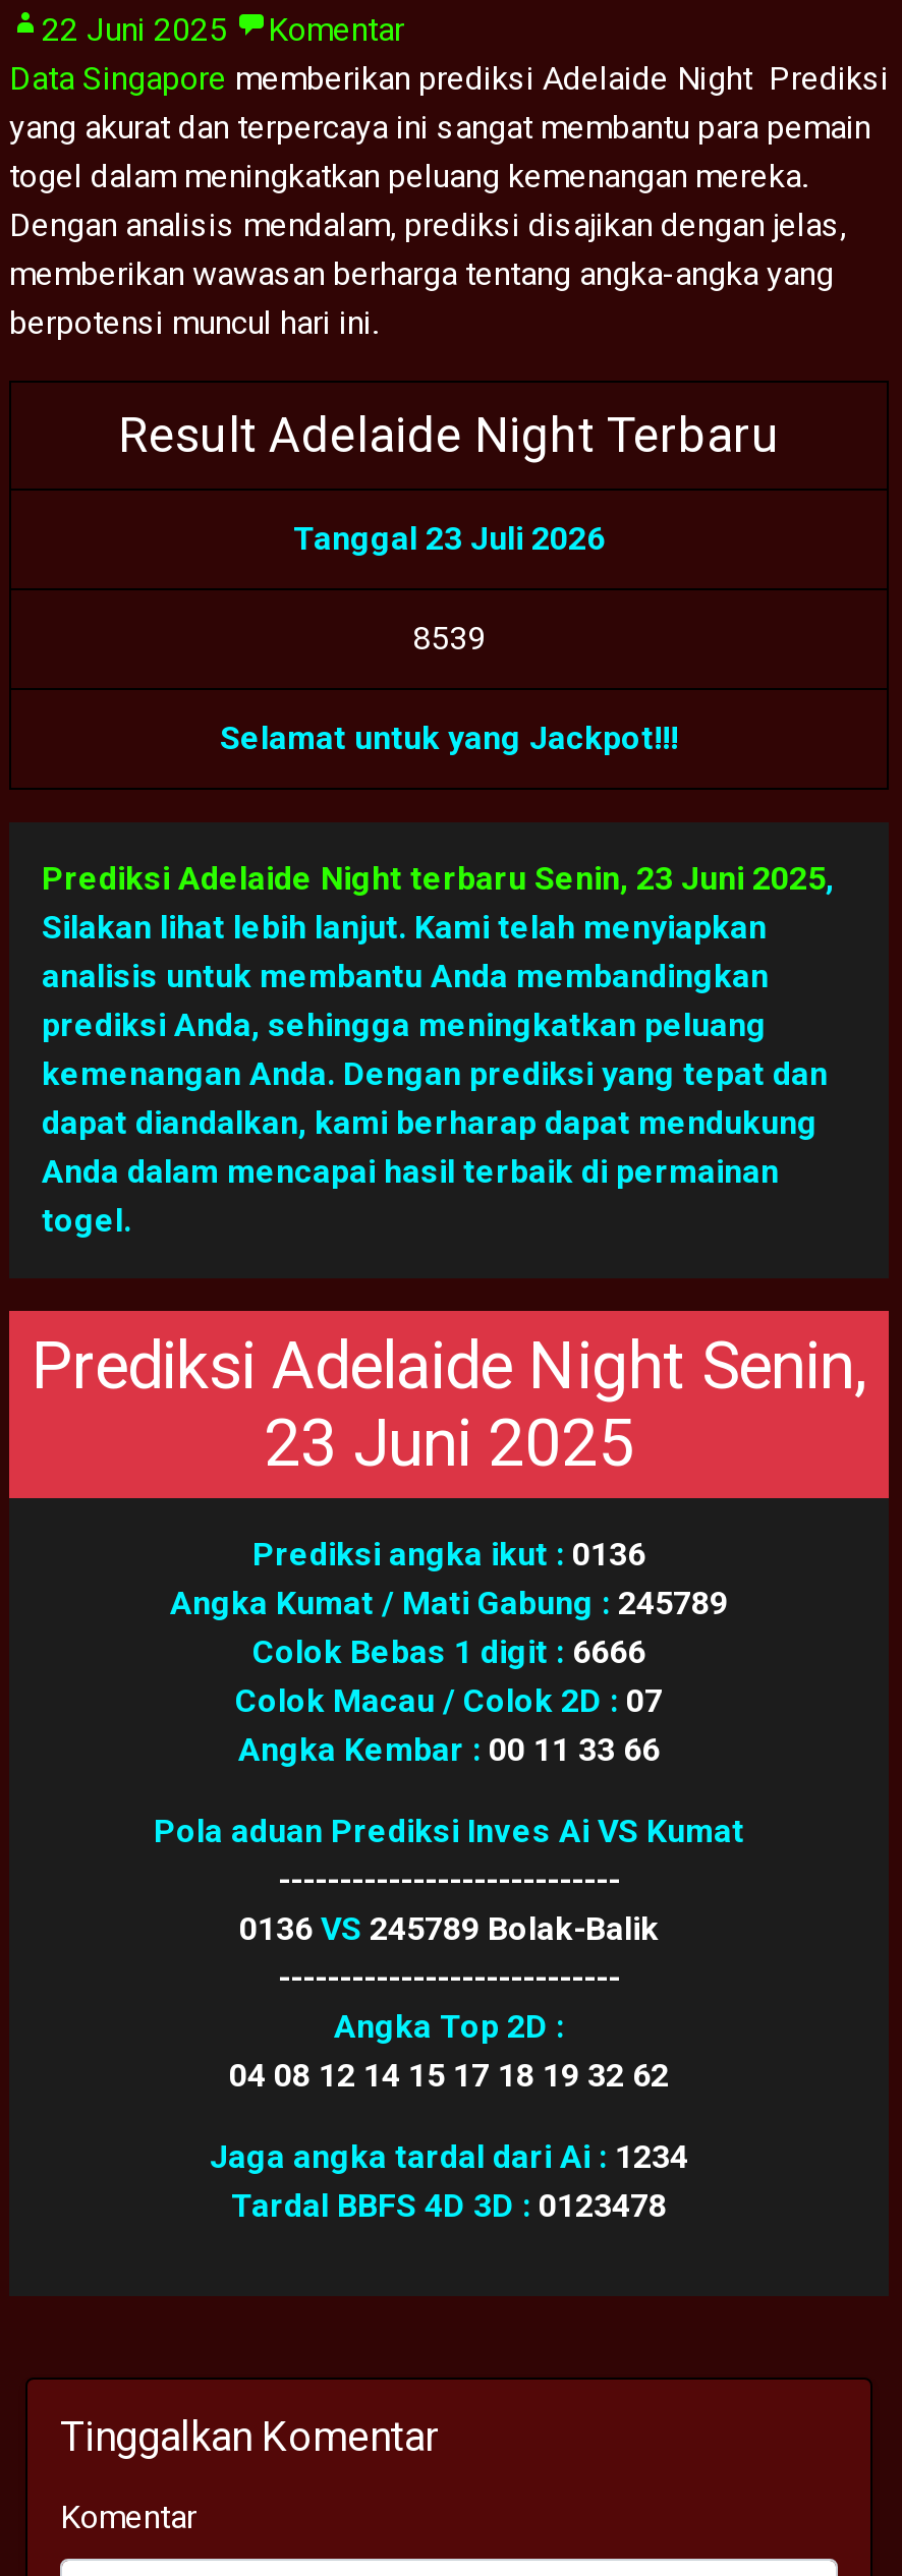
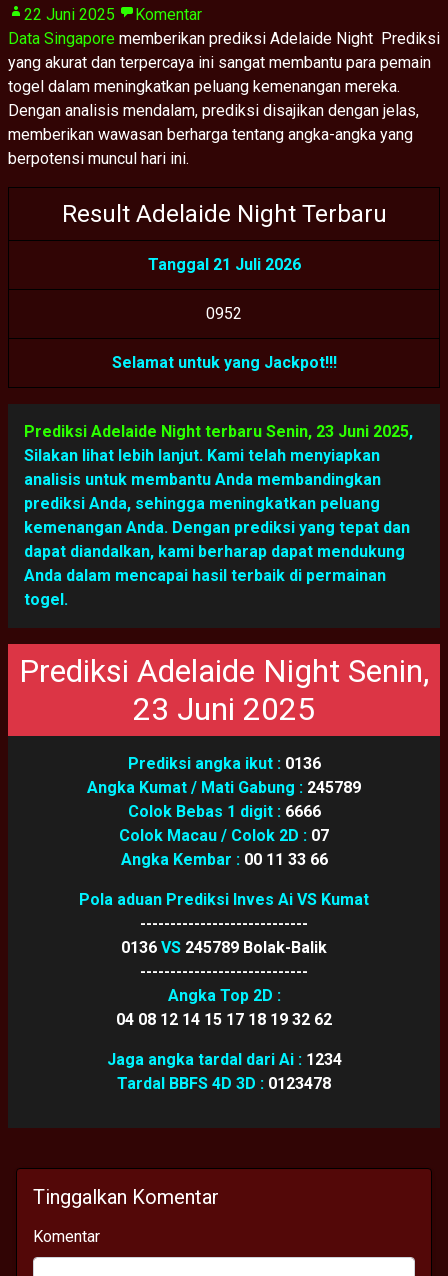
- Tanggal 23 Juli 2026
+ Tanggal 21 Juli 2026

- 8539
+ 0952
